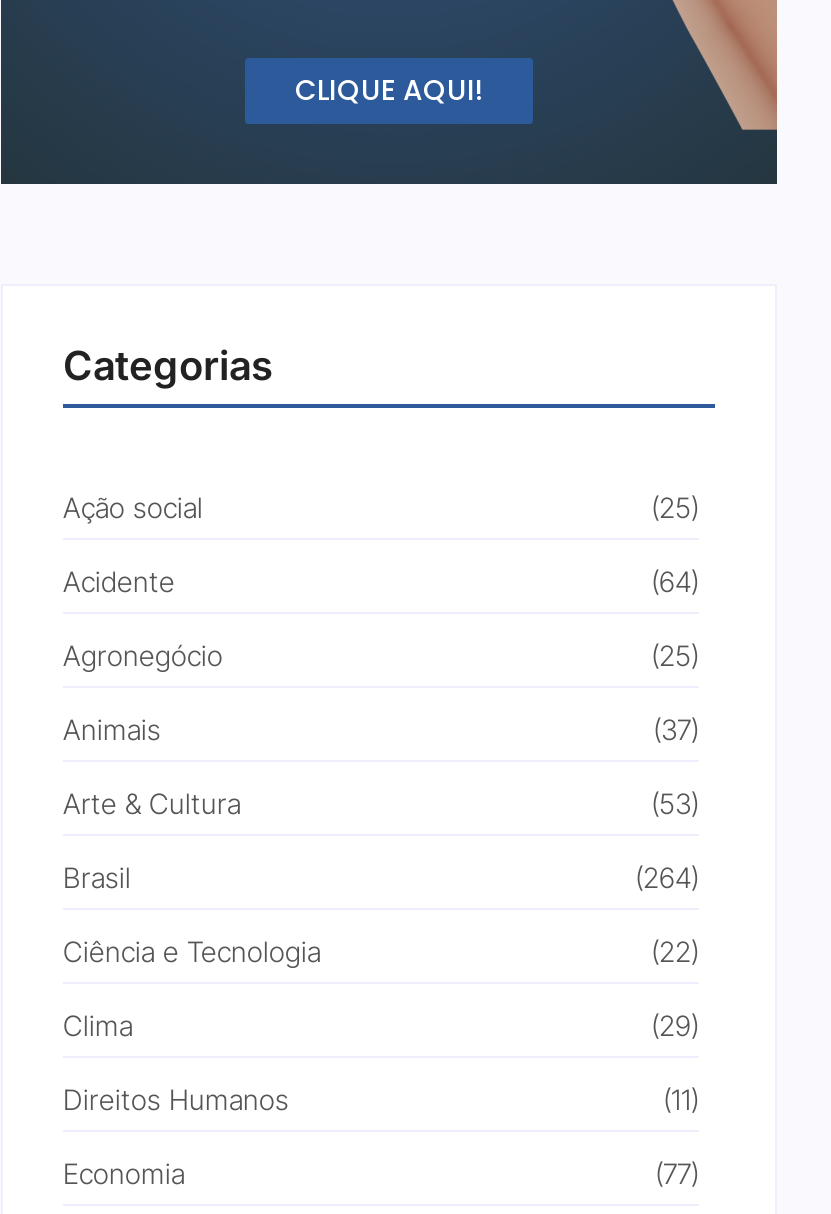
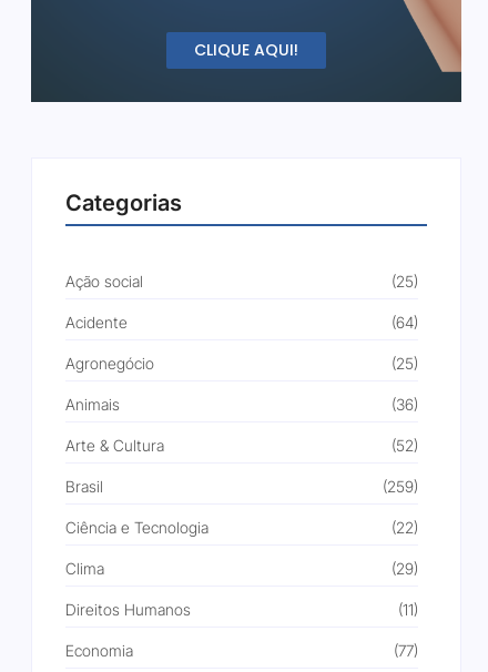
- (37)
+ (36)

- (53)
+ (52)

- (264)
+ (259)
